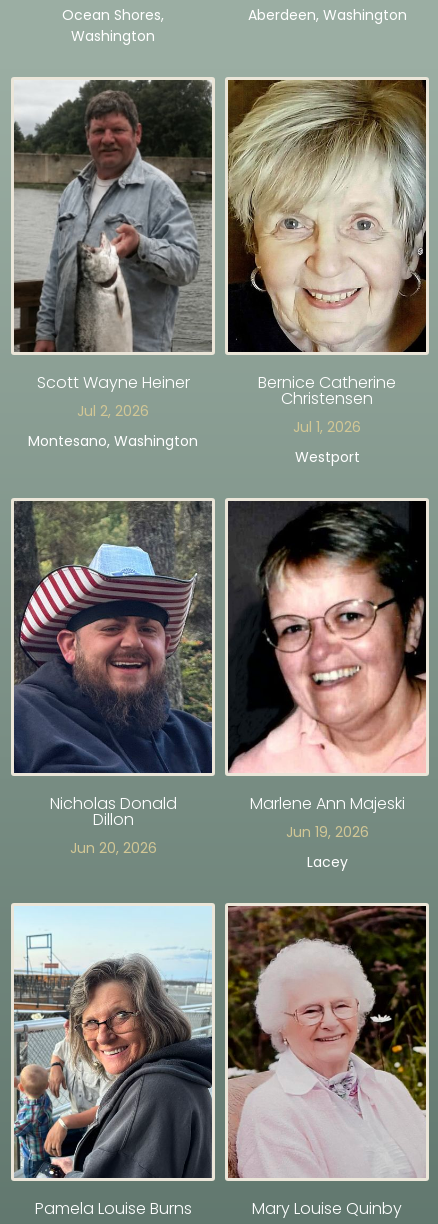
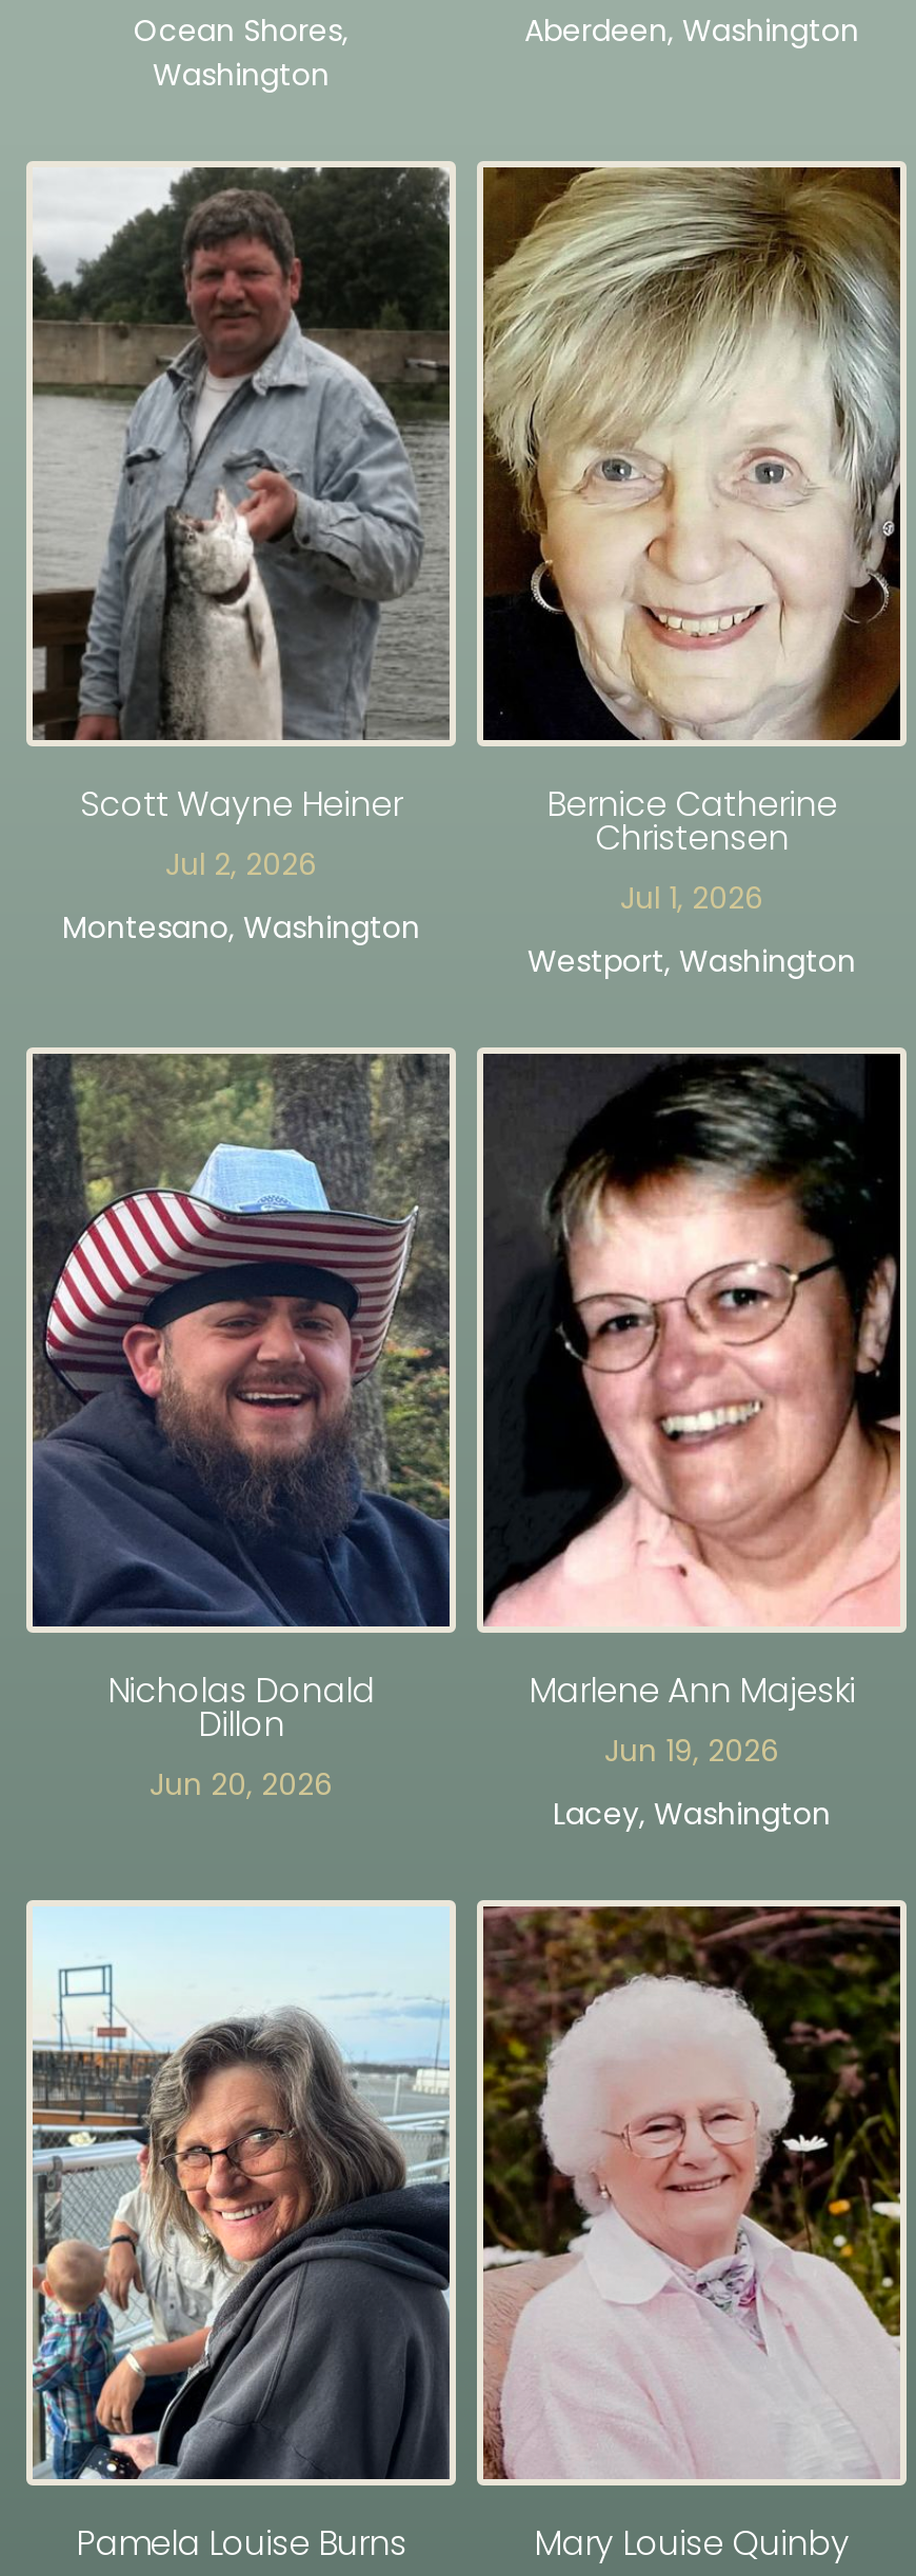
- Westport
+ Westport, Washington

- Lacey
+ Lacey, Washington
